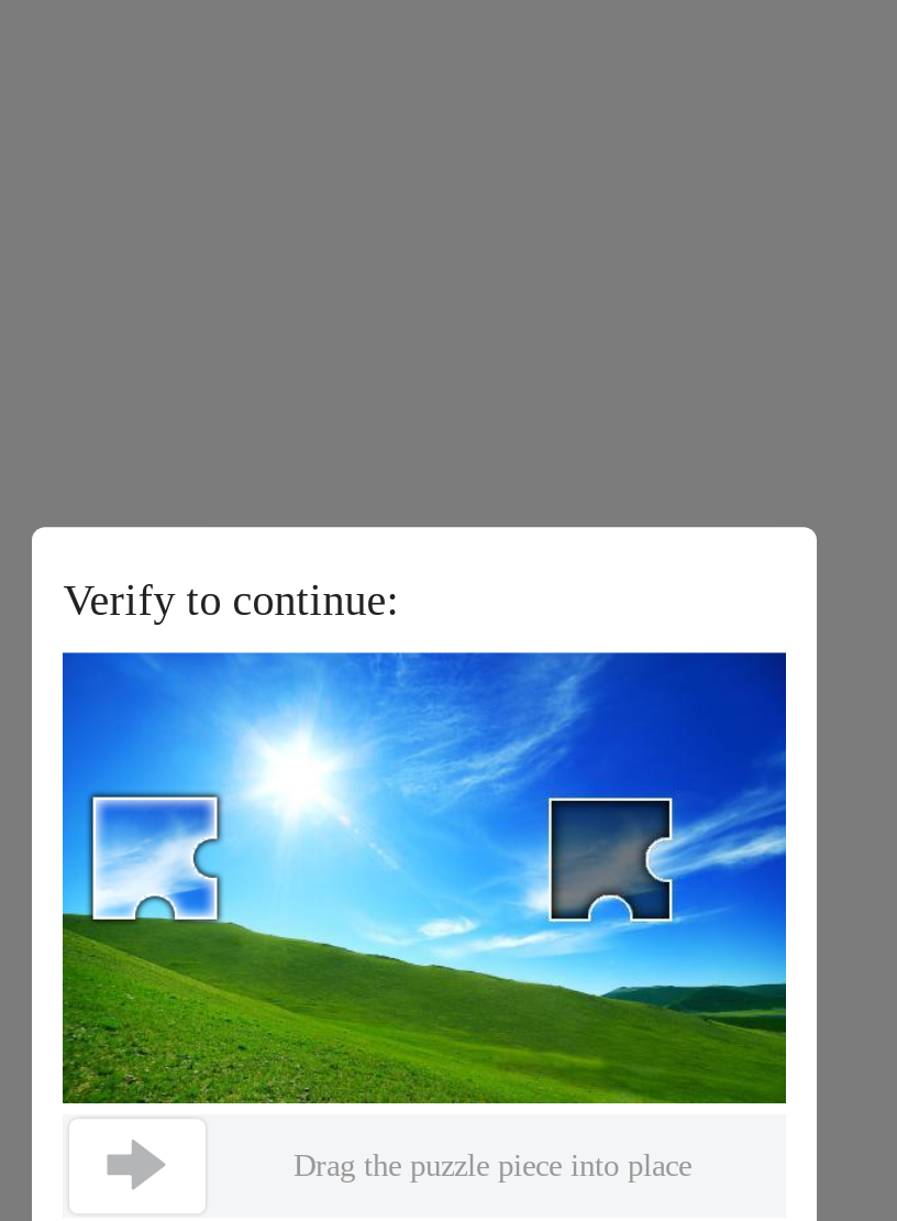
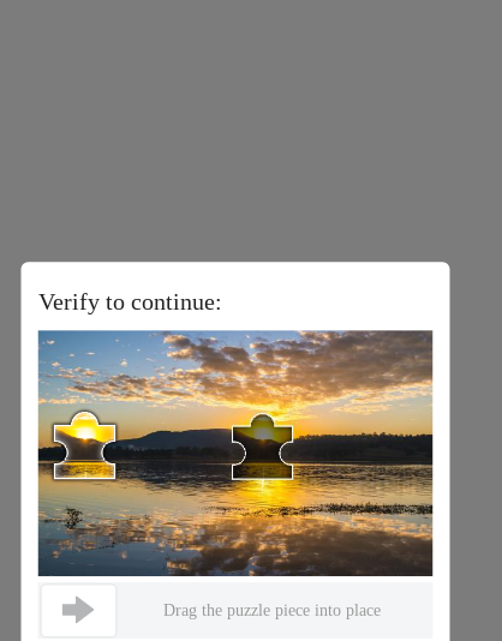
- [image]
+ [image]
